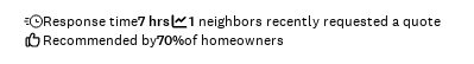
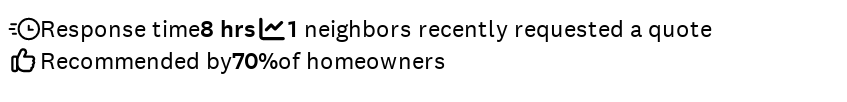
- Response time7 hrs
+ Response time8 hrs
